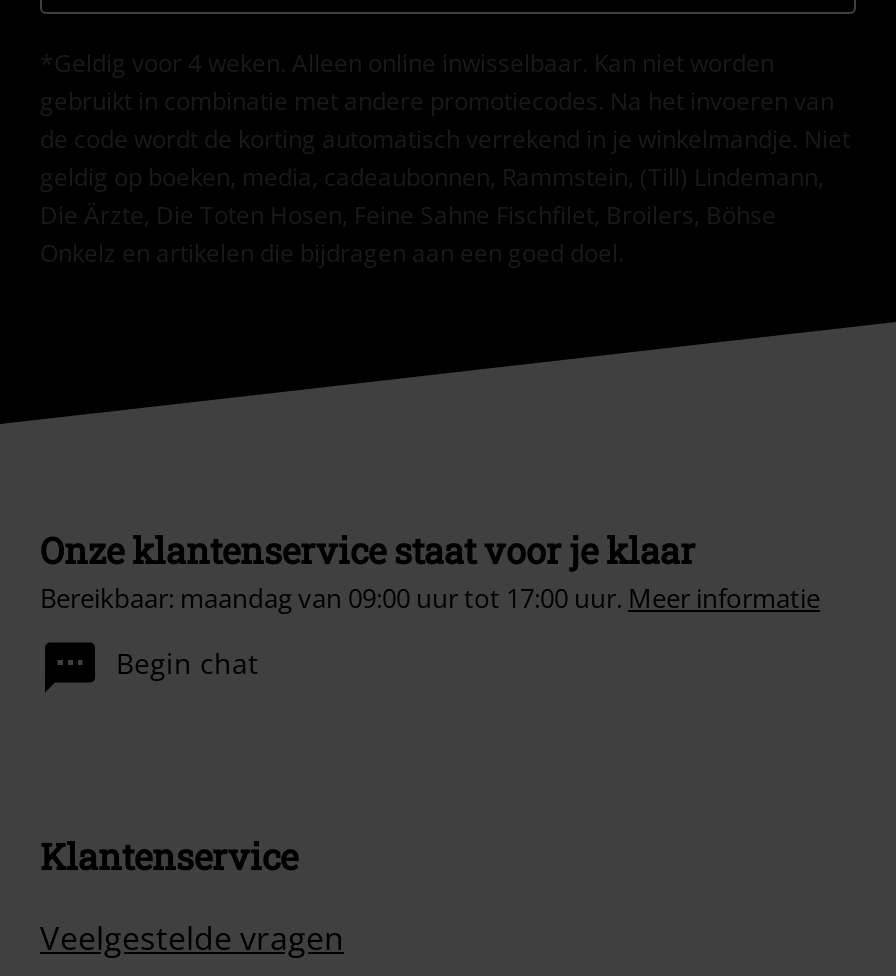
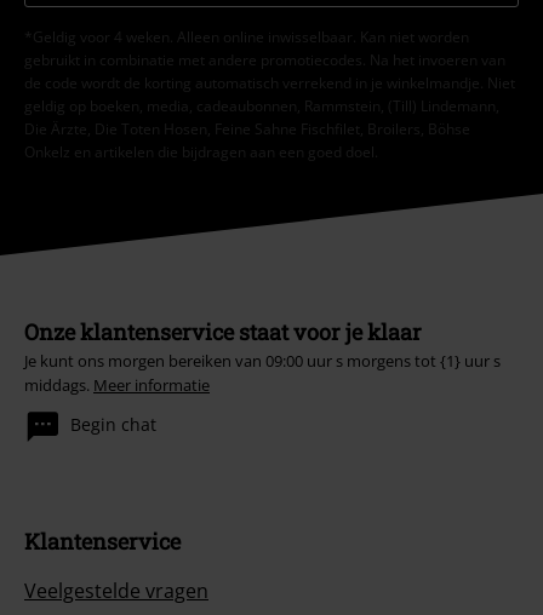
- Bereikbaar: maandag van 09:00 uur tot 17:00 uur. Meer informatie
+ Je kunt ons morgen bereiken van 09:00 uur s morgens tot {1} uur s
+ middags. Meer informatie
